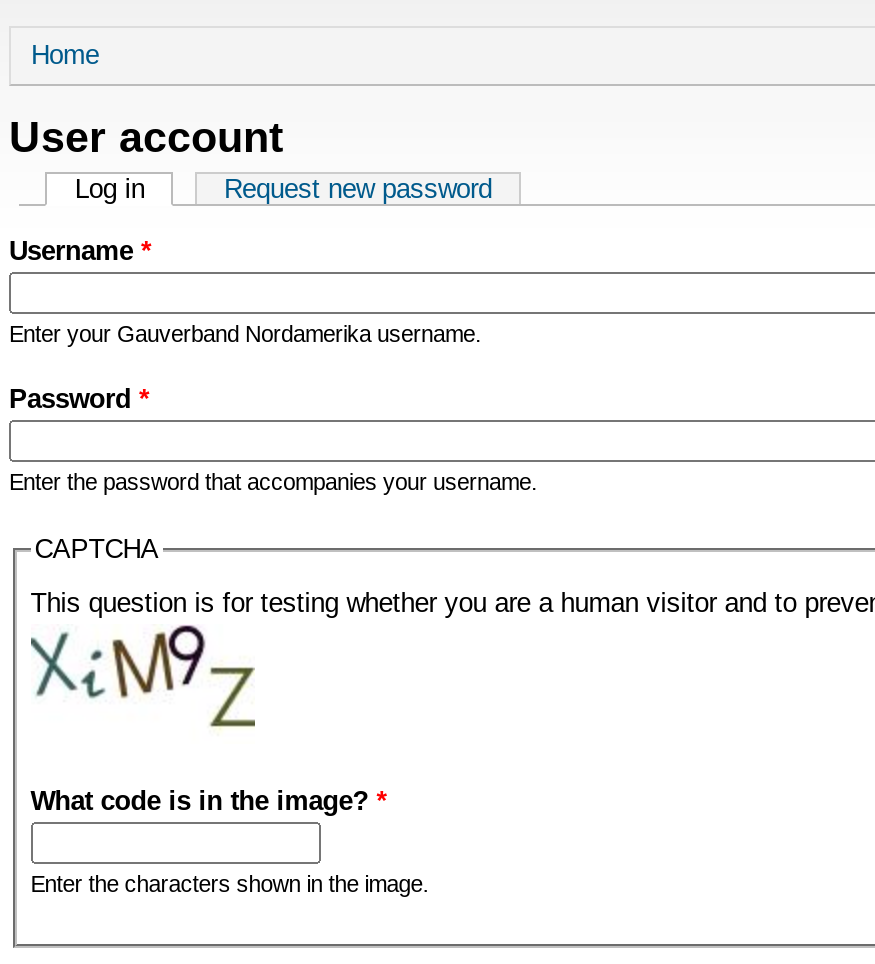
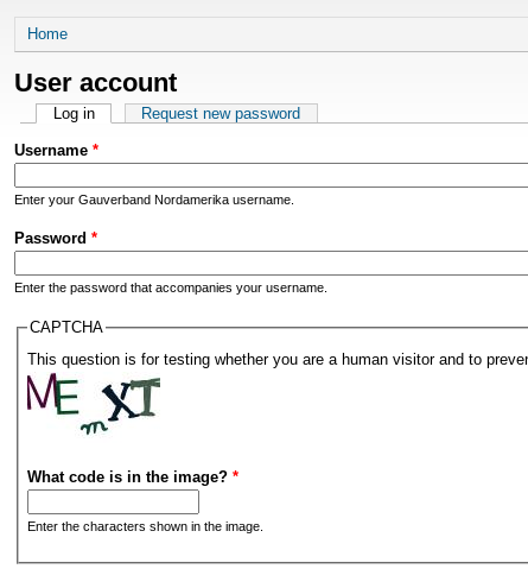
- [image]
+ [image]
